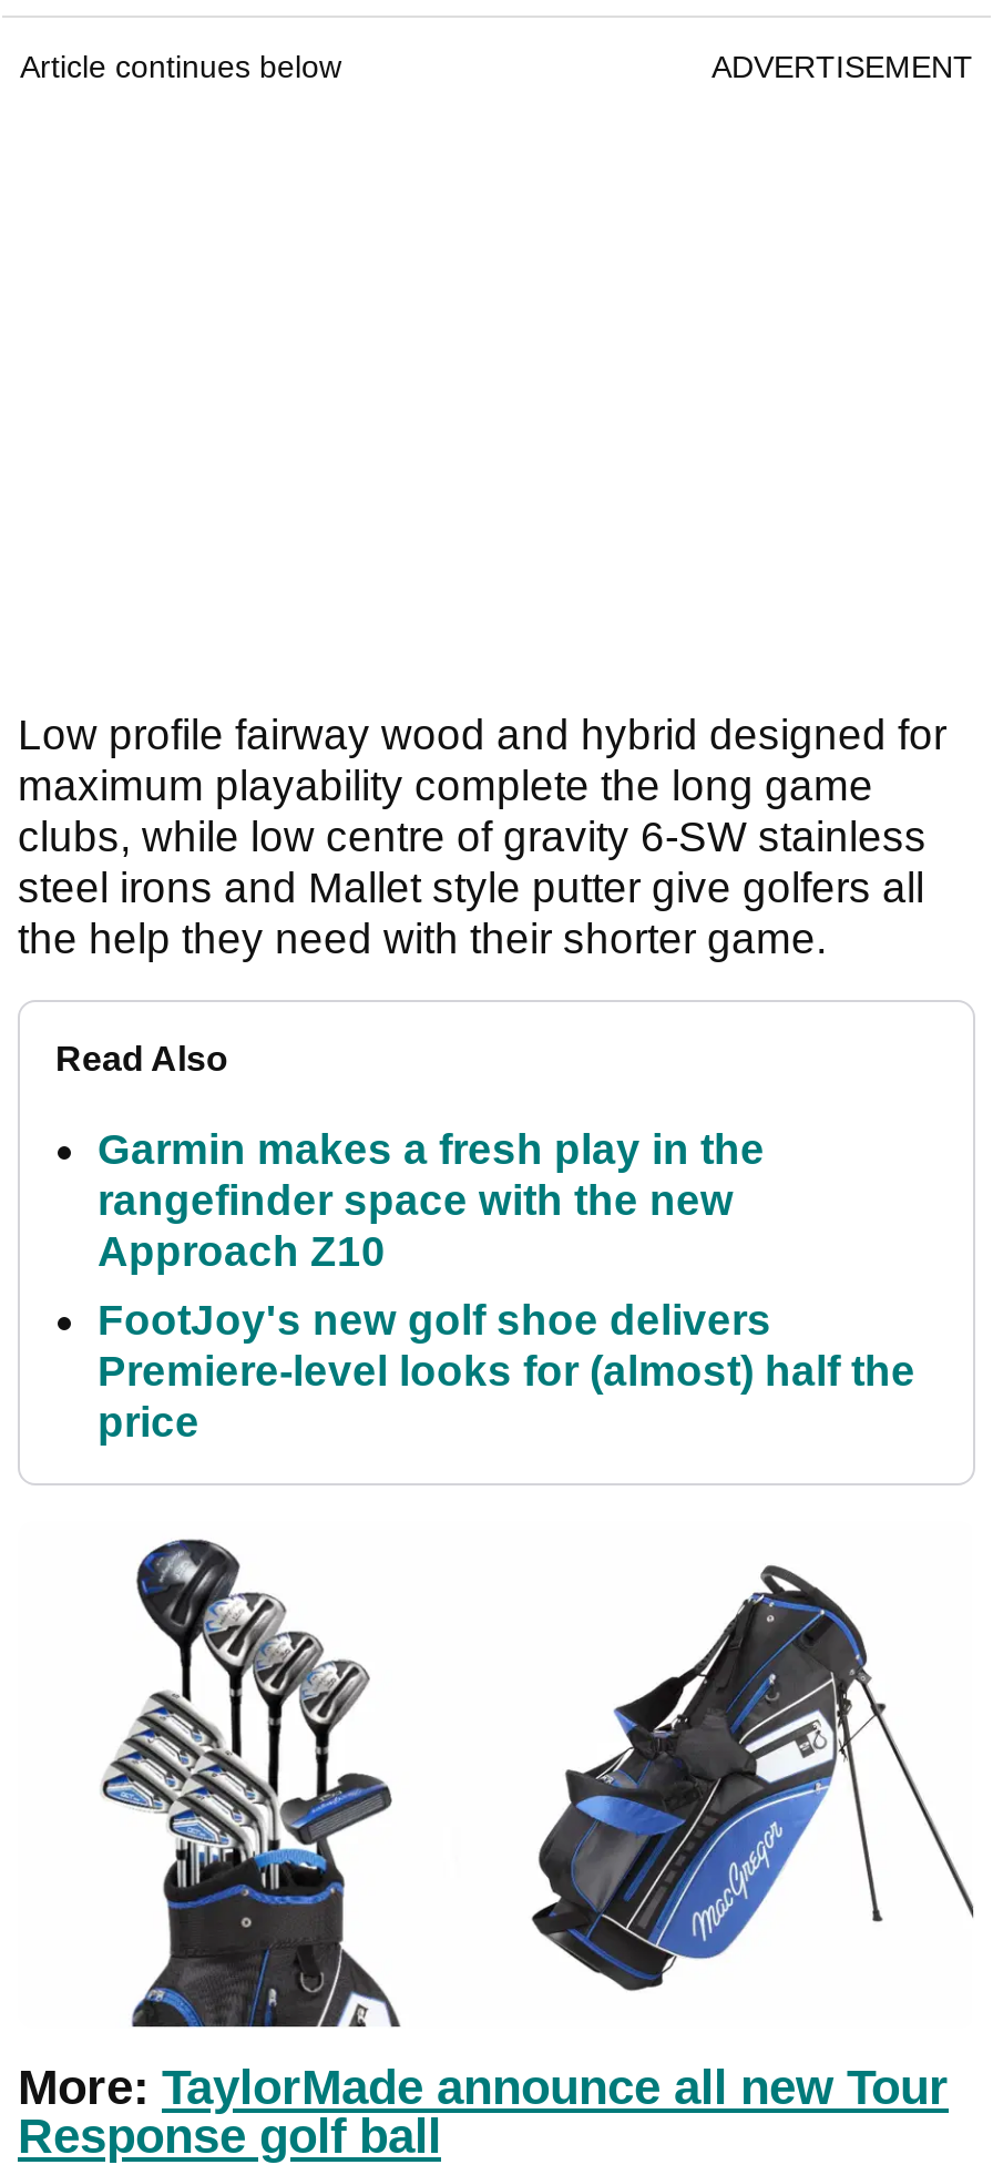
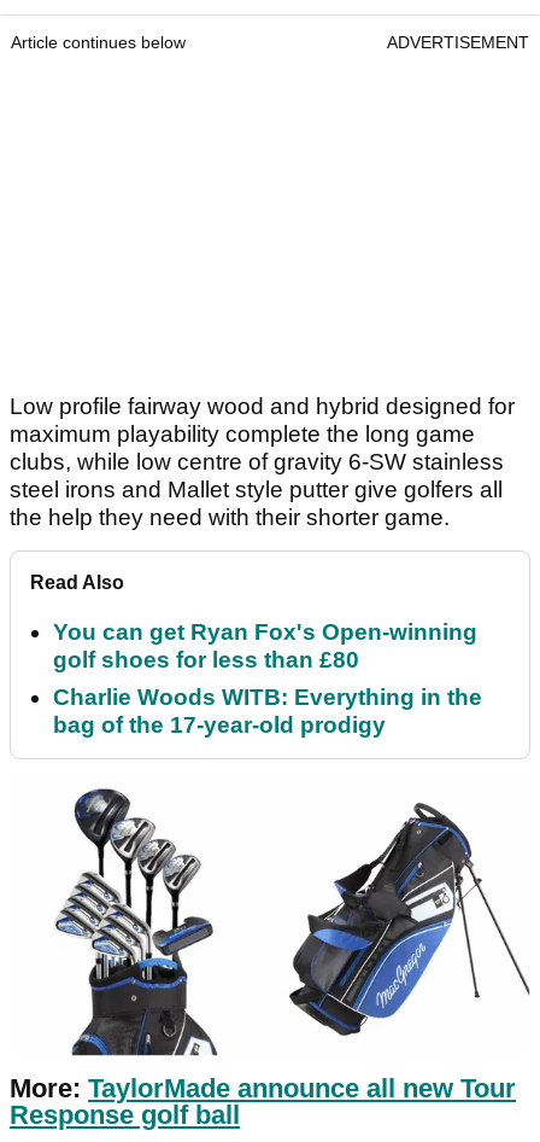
- Garmin makes a fresh play in the
- rangefinder space with the new
- Approach Z10
+ You can get Ryan Fox's Open-winning
+ golf shoes for less than £80

- FootJoy's new golf shoe delivers
- Premiere-level looks for (almost) half the
- price
+ Charlie Woods WITB: Everything in the
+ bag of the 17-year-old prodigy
